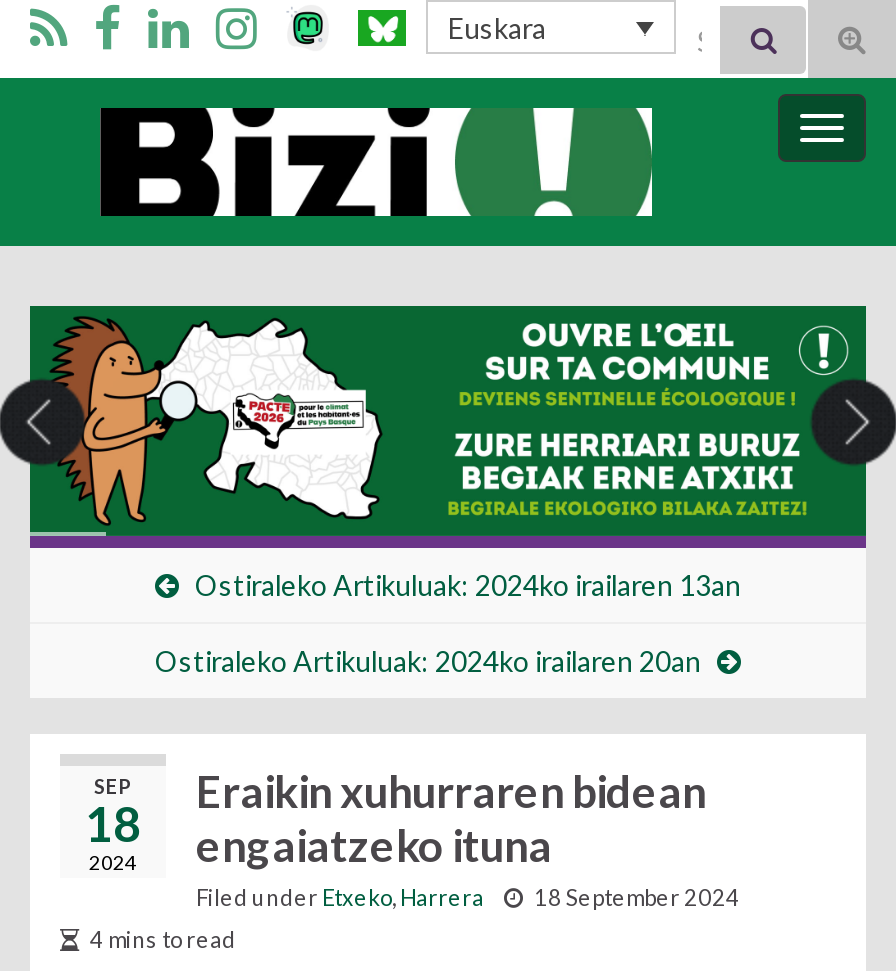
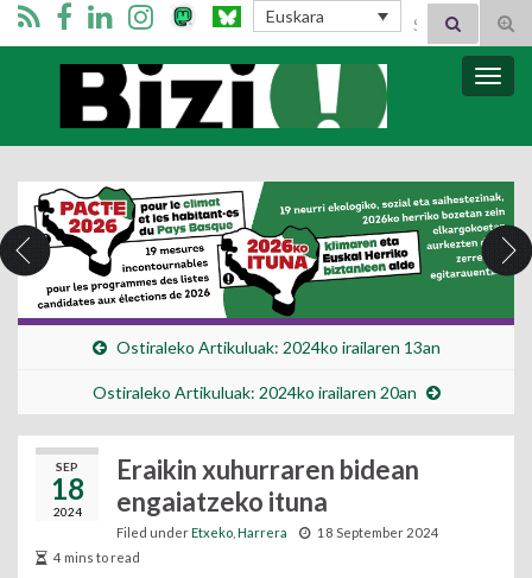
- [image]
+ [image]
